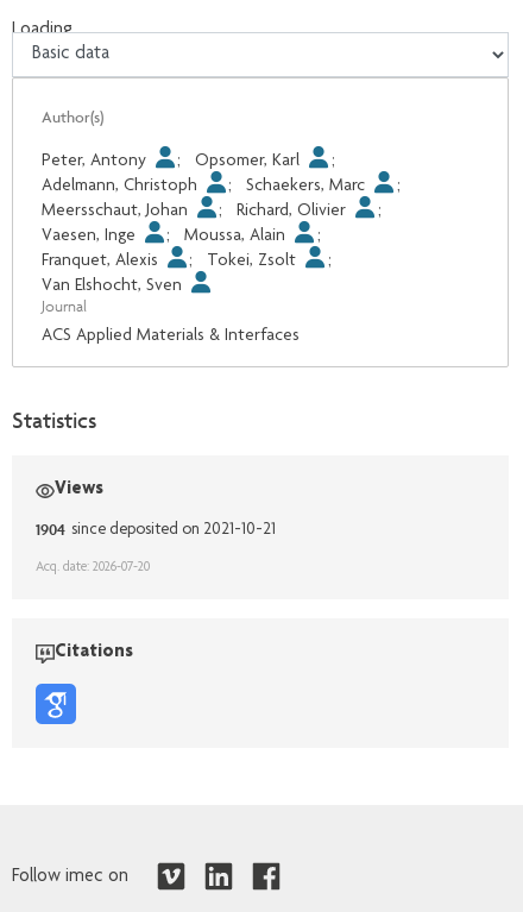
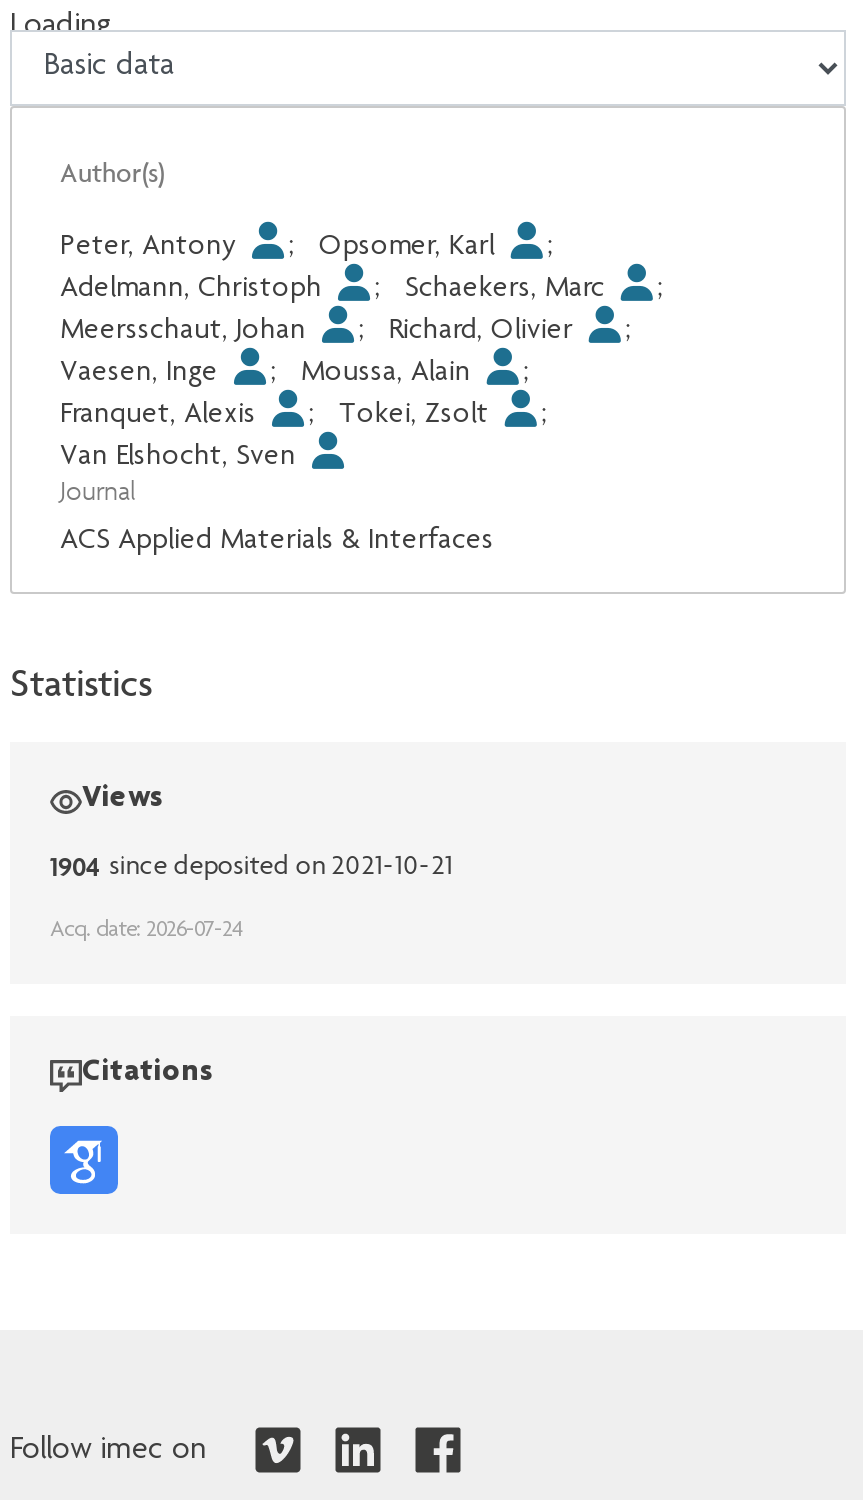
- Acq. date: 2026-07-20
+ Acq. date: 2026-07-24
